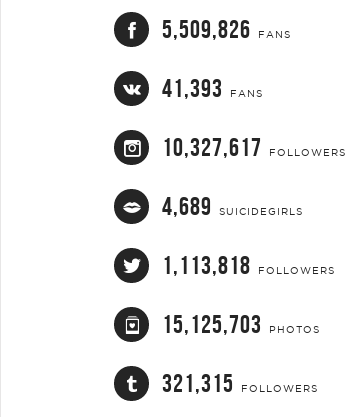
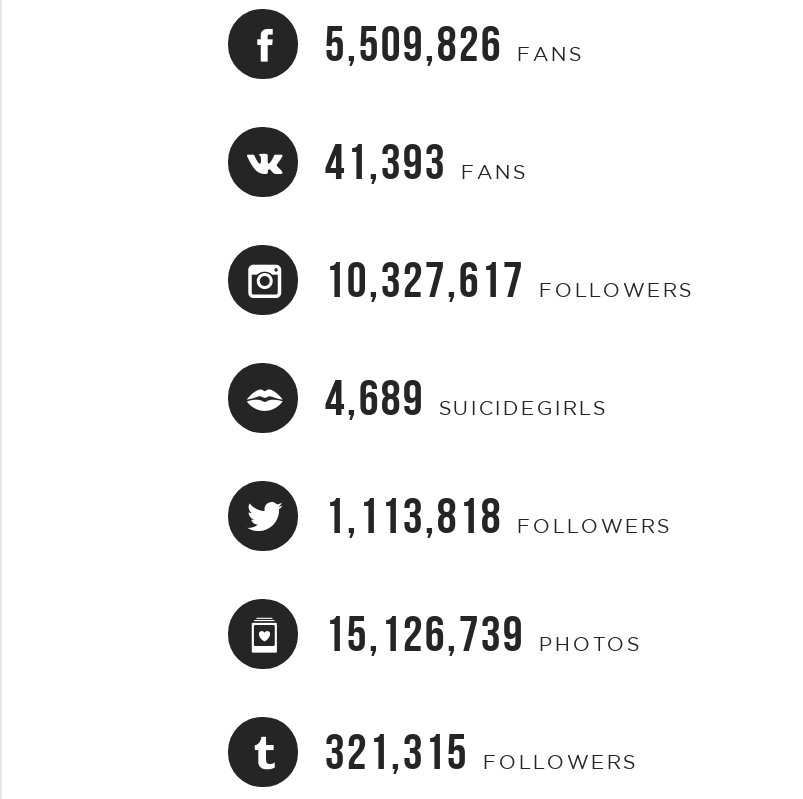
- 15,125,703 PHOTOS
+ 15,126,739 PHOTOS
